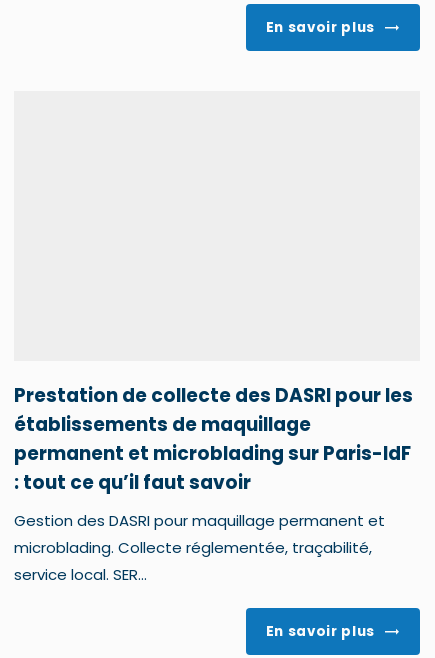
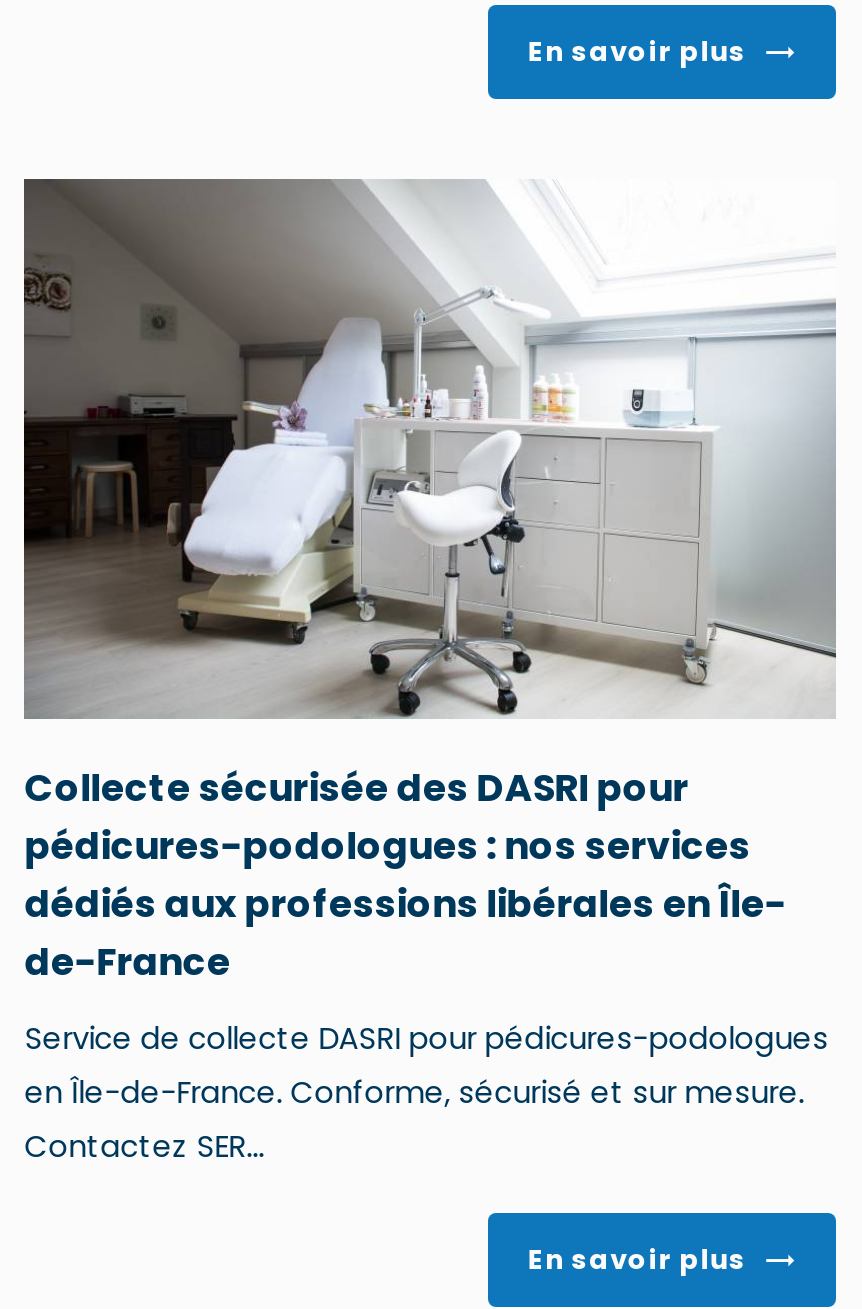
+ [image]

- Prestation de collecte des DASRI pour les
- établissements de maquillage
- permanent et microblading sur Paris-IdF
- : tout ce qu’il faut savoir
+ Collecte sécurisée des DASRI pour
+ pédicures-podologues : nos services
+ dédiés aux professions libérales en Île-
+ de-France

- Gestion des DASRI pour maquillage permanent et
- microblading. Collecte réglementée, traçabilité,
- service local. SER...
+ Service de collecte DASRI pour pédicures-podologues
+ en Île-de-France. Conforme, sécurisé et sur mesure.
+ Contactez SER...
